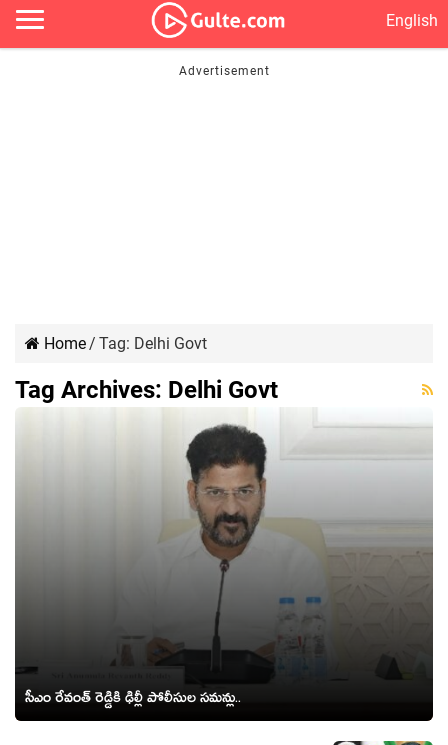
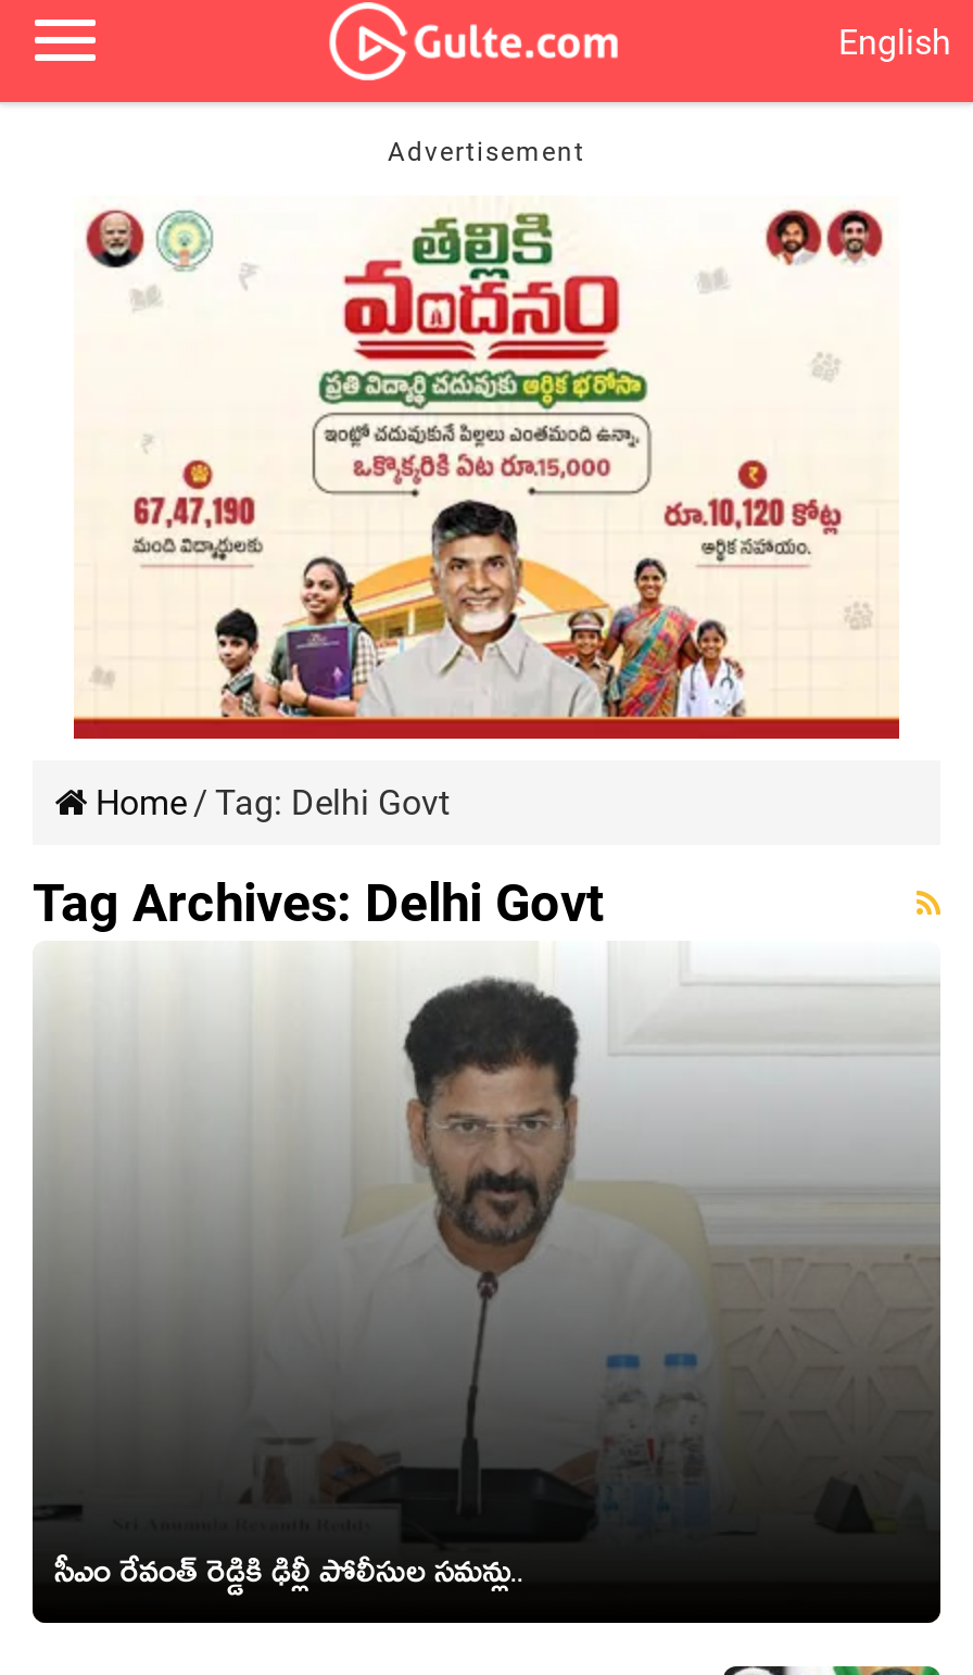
+ [image]
